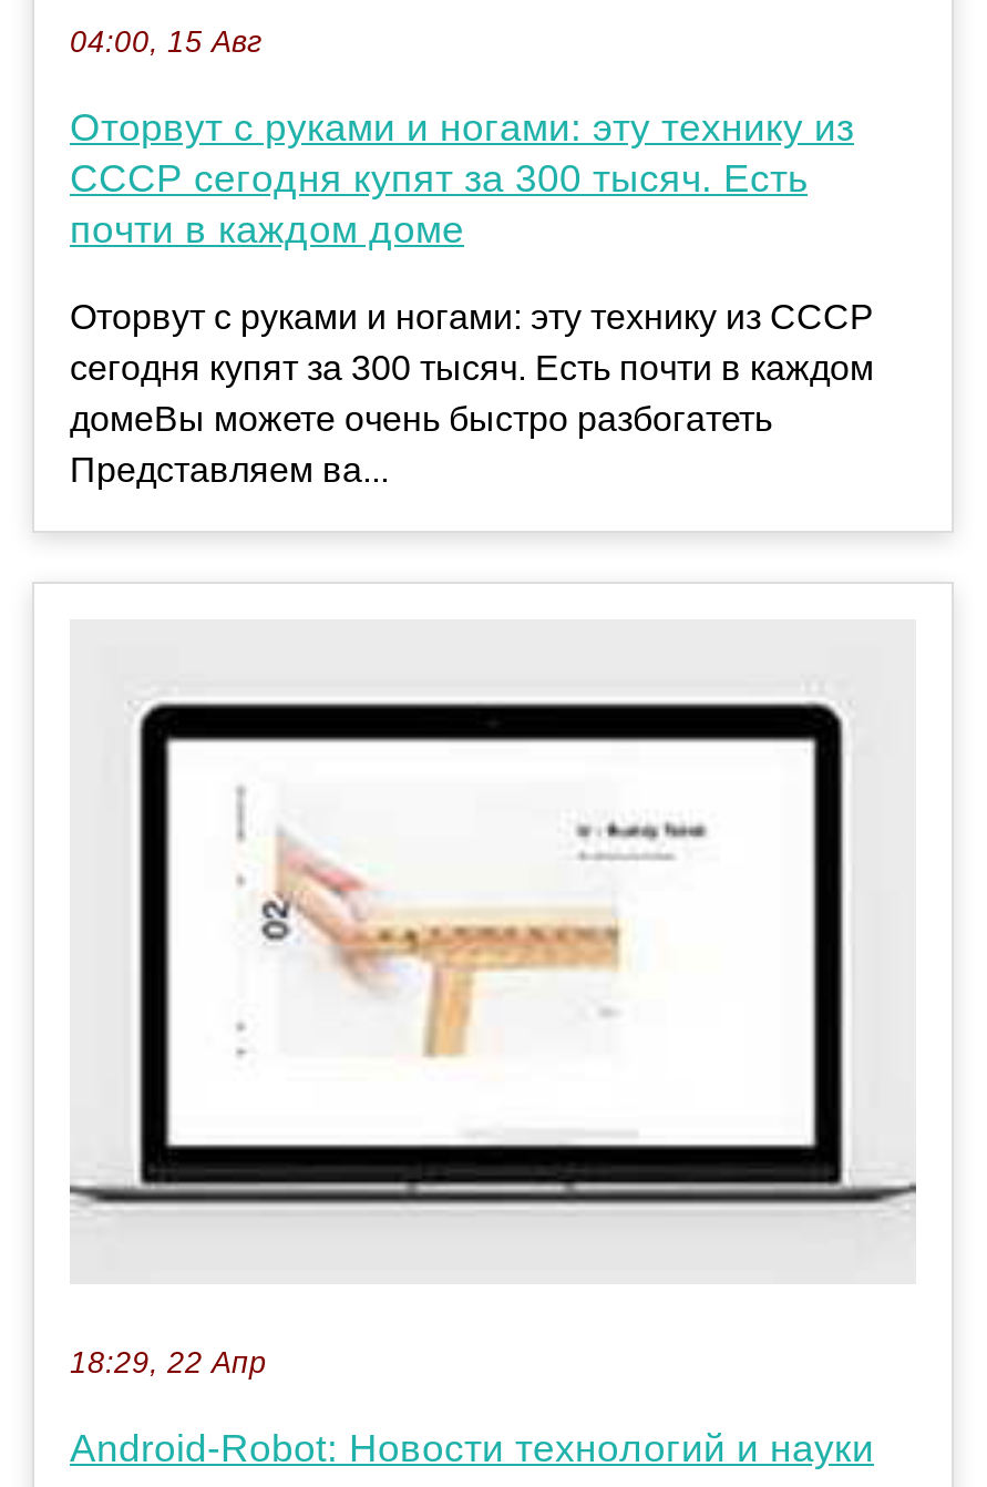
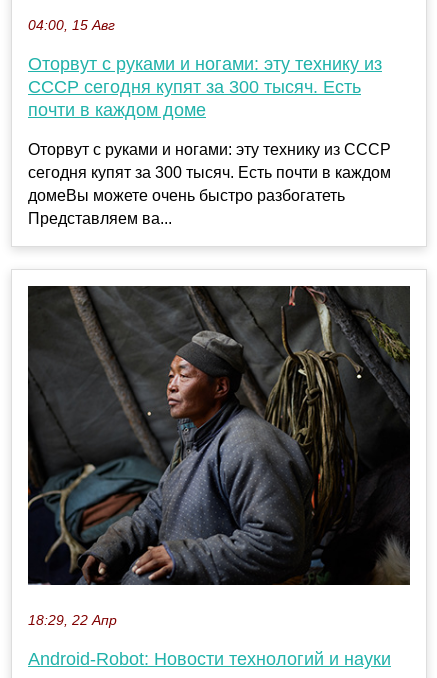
- [image]
+ [image]
